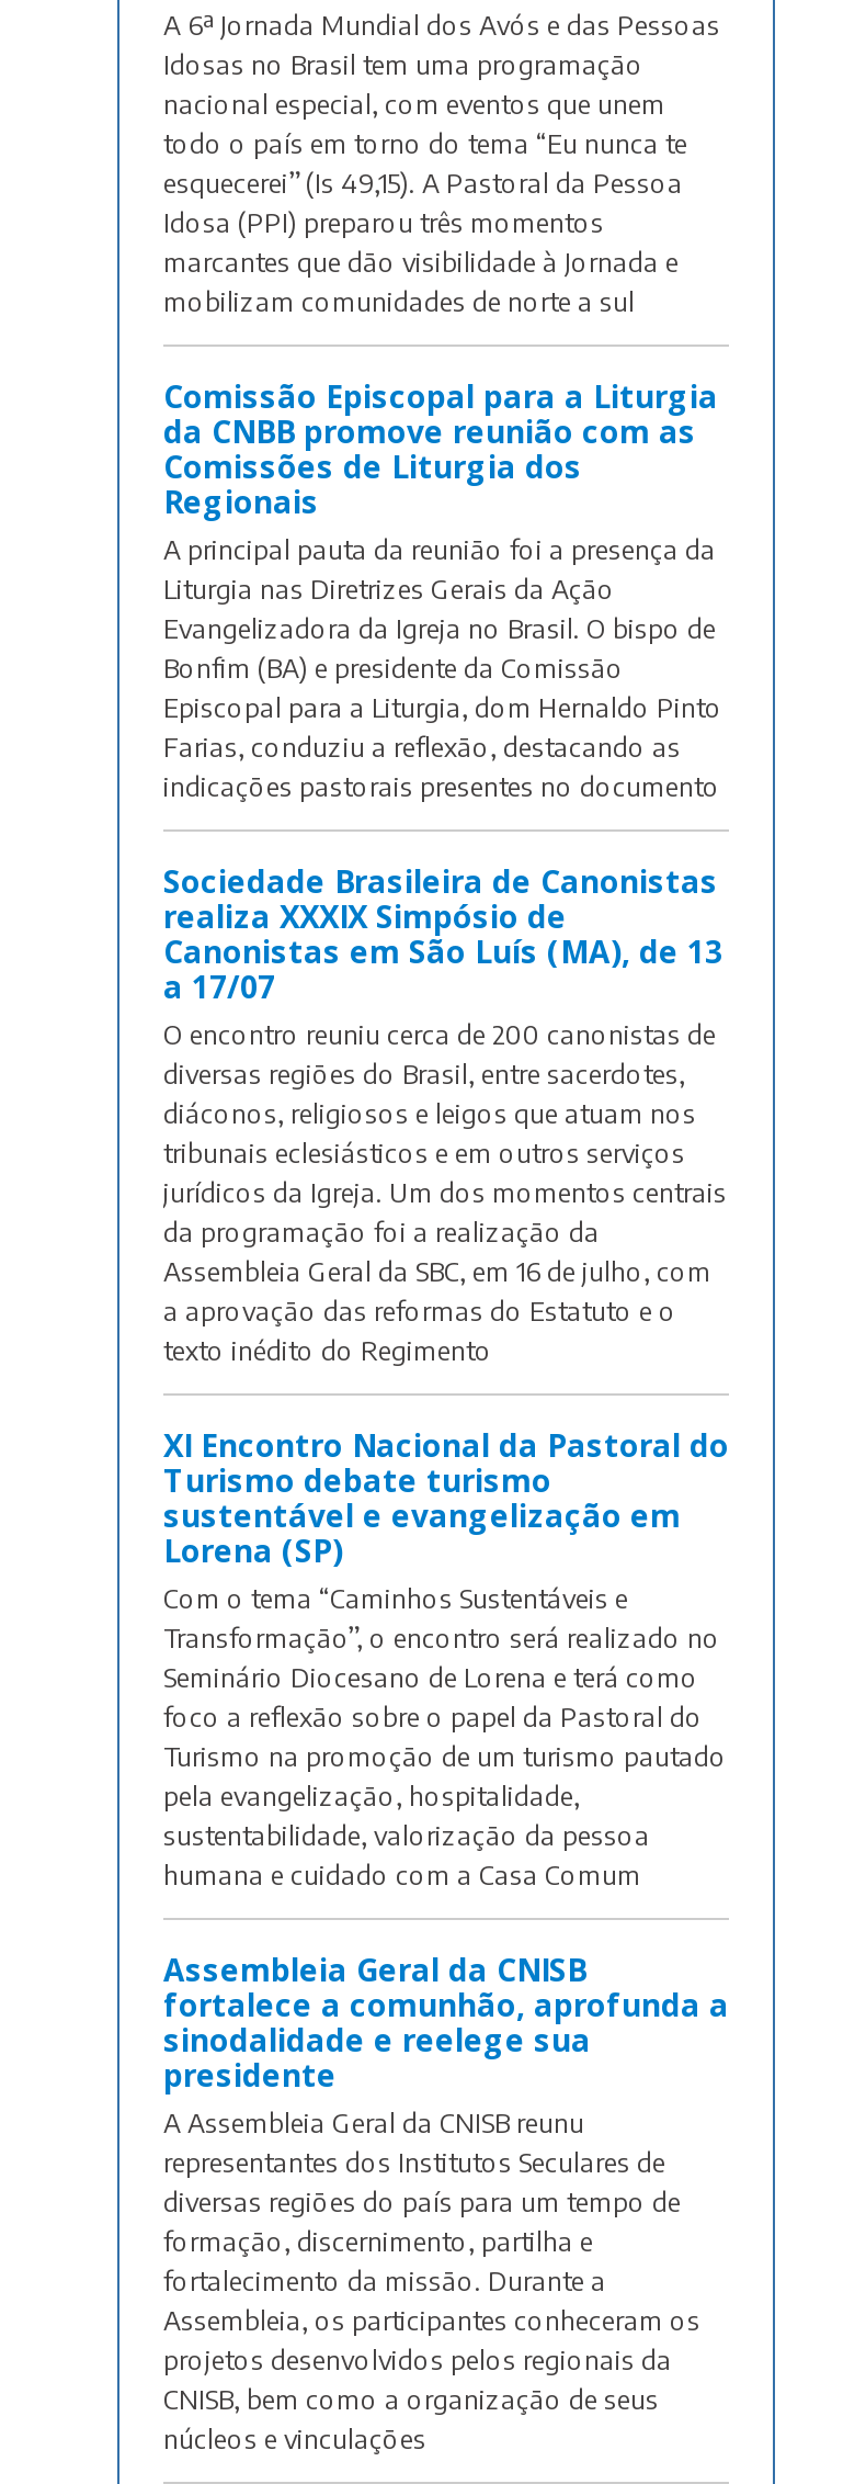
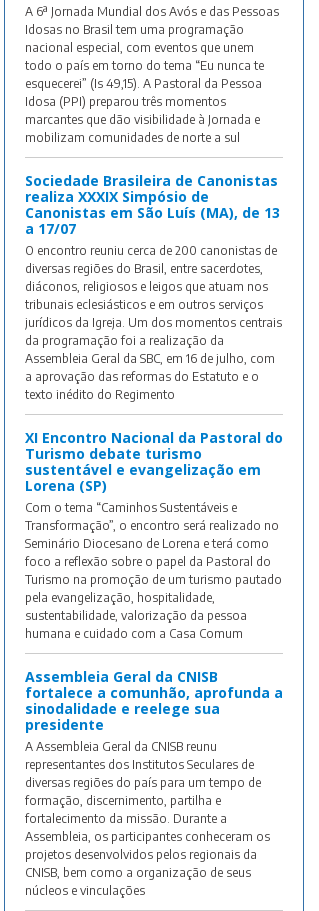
- Comissão Episcopal para a Liturgia
- da CNBB promove reunião com as
- Comissões de Liturgia dos
- Regionais
- A principal pauta da reunião foi a presença da
- Liturgia nas Diretrizes Gerais da Ação
- Evangelizadora da Igreja no Brasil. O bispo de
- Bonfim (BA) e presidente da Comissão
- Episcopal para a Liturgia, dom Hernaldo Pinto
- Farias, conduziu a reflexão, destacando as
- indicações pastorais presentes no documento
